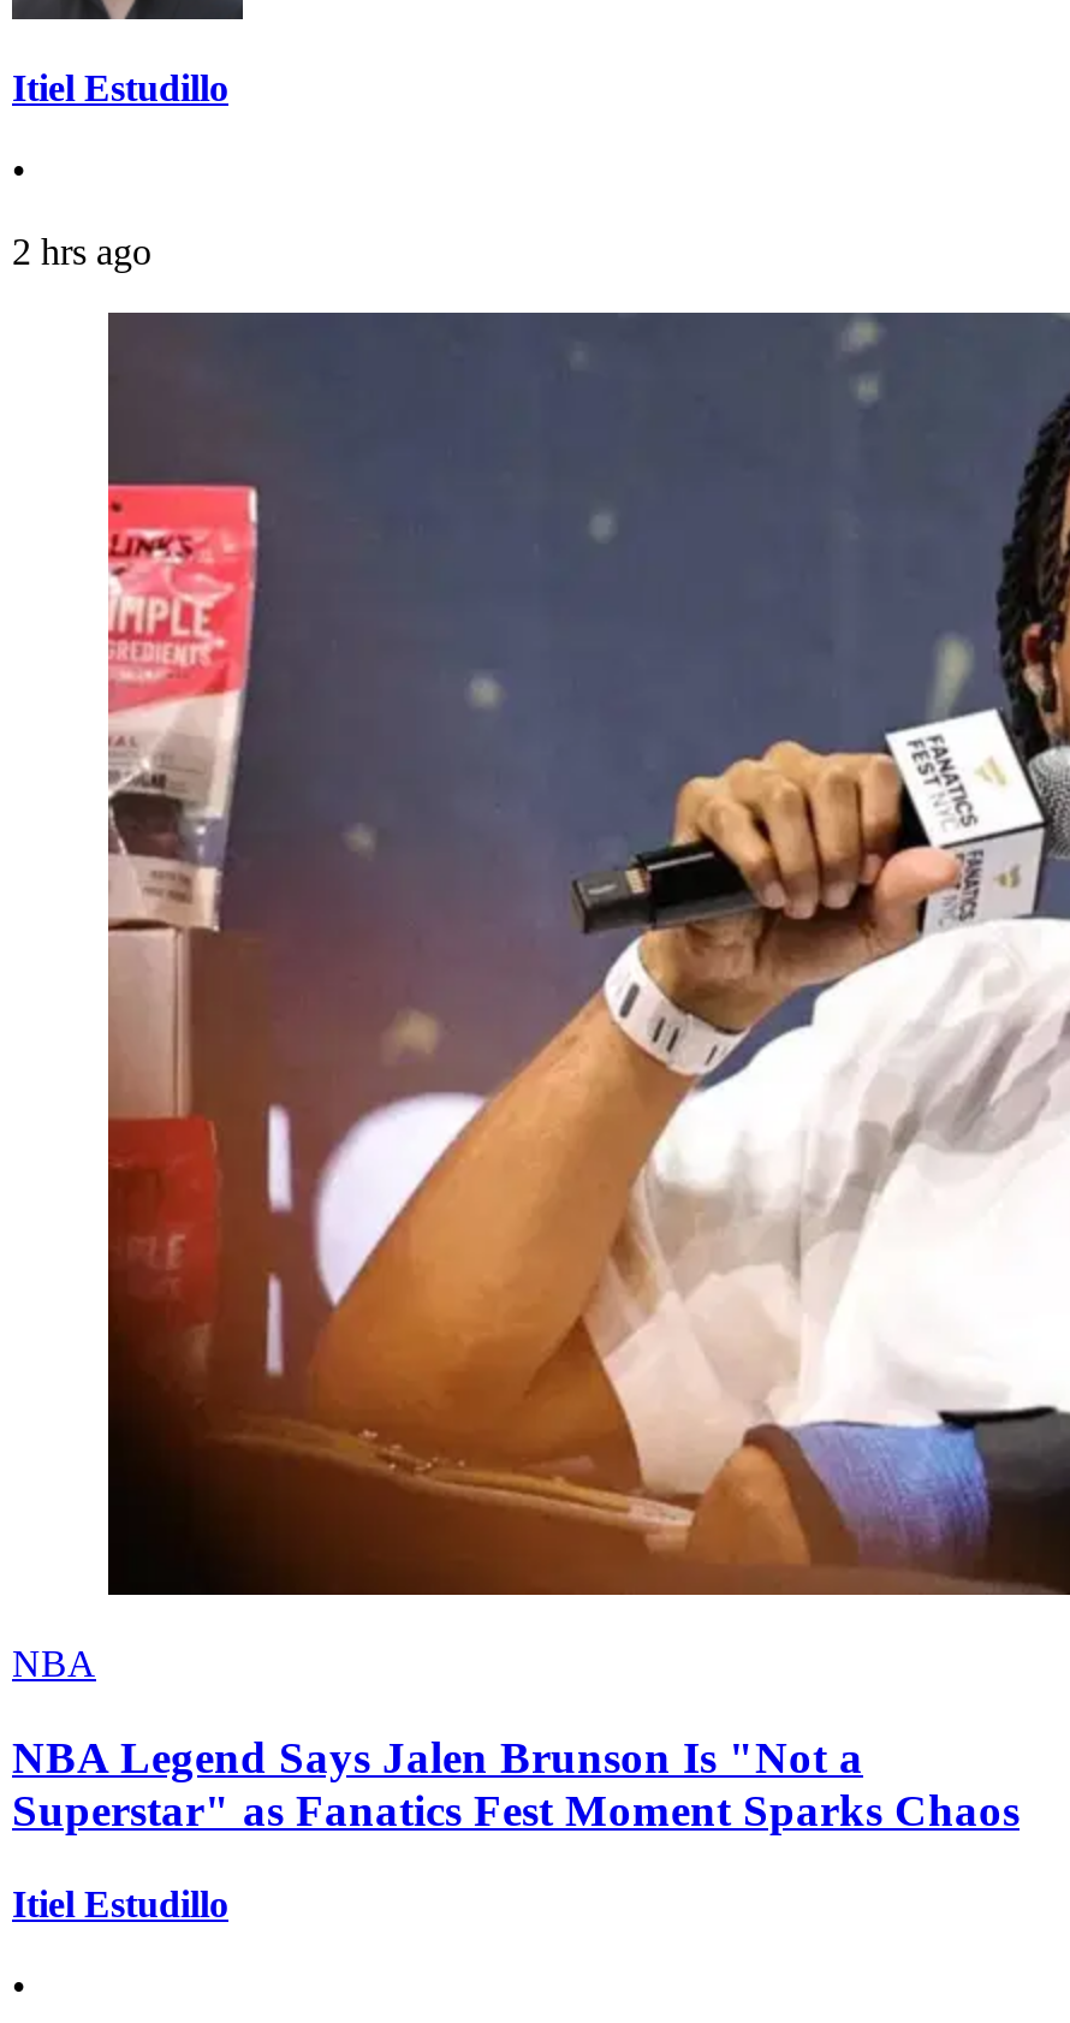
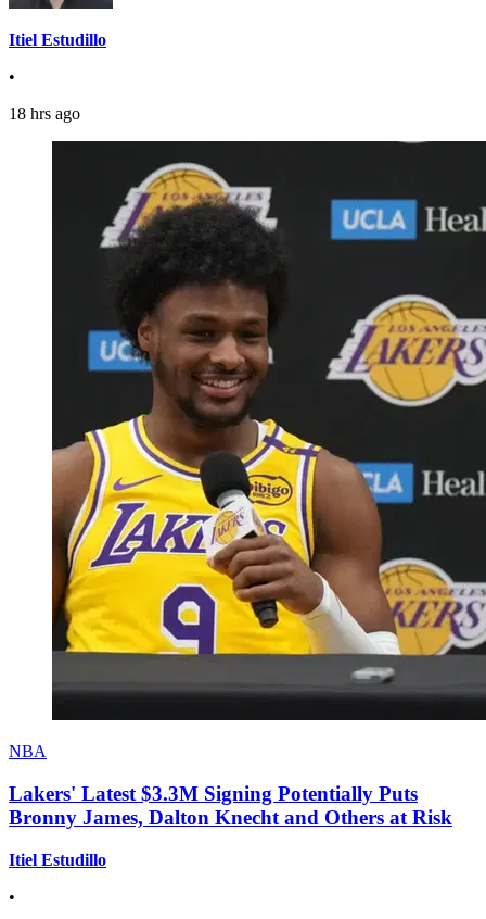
- 2 hrs ago
+ 18 hrs ago

- [image]
+ [image]

- NBA Legend Says Jalen Brunson Is "Not a
- Superstar" as Fanatics Fest Moment Sparks Chaos
+ Lakers' Latest $3.3M Signing Potentially Puts
+ Bronny James, Dalton Knecht and Others at Risk
